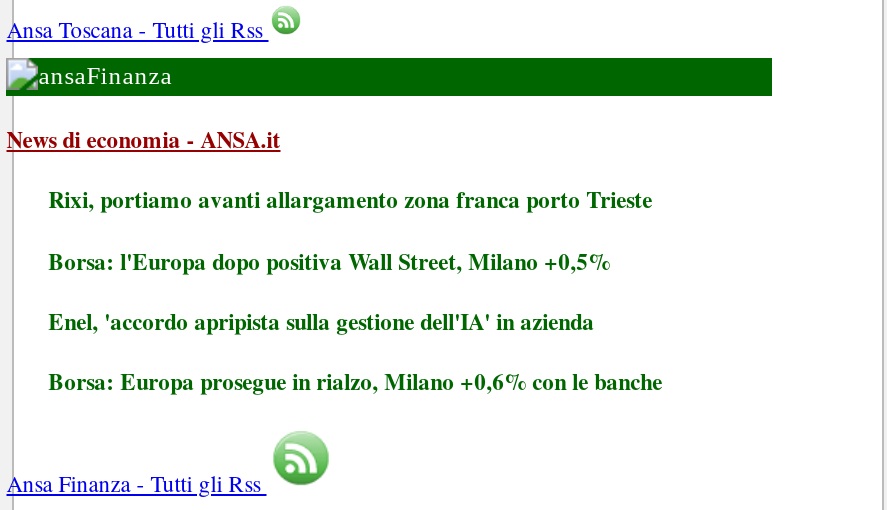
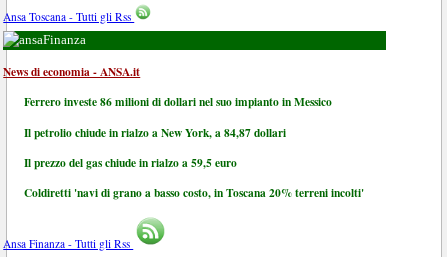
- Rixi, portiamo avanti allargamento zona franca porto Trieste
+ Ferrero investe 86 milioni di dollari nel suo impianto in Messico

- Borsa: l'Europa dopo positiva Wall Street, Milano +0,5%
+ Il petrolio chiude in rialzo a New York, a 84,87 dollari

- Enel, 'accordo apripista sulla gestione dell'IA' in azienda
+ Il prezzo del gas chiude in rialzo a 59,5 euro

- Borsa: Europa prosegue in rialzo, Milano +0,6% con le banche
+ Coldiretti 'navi di grano a basso costo, in Toscana 20% terreni incolti'
